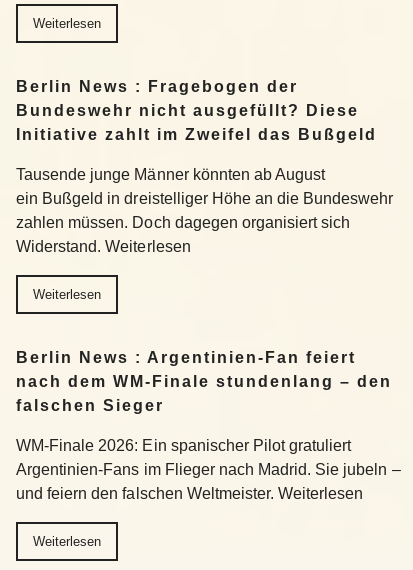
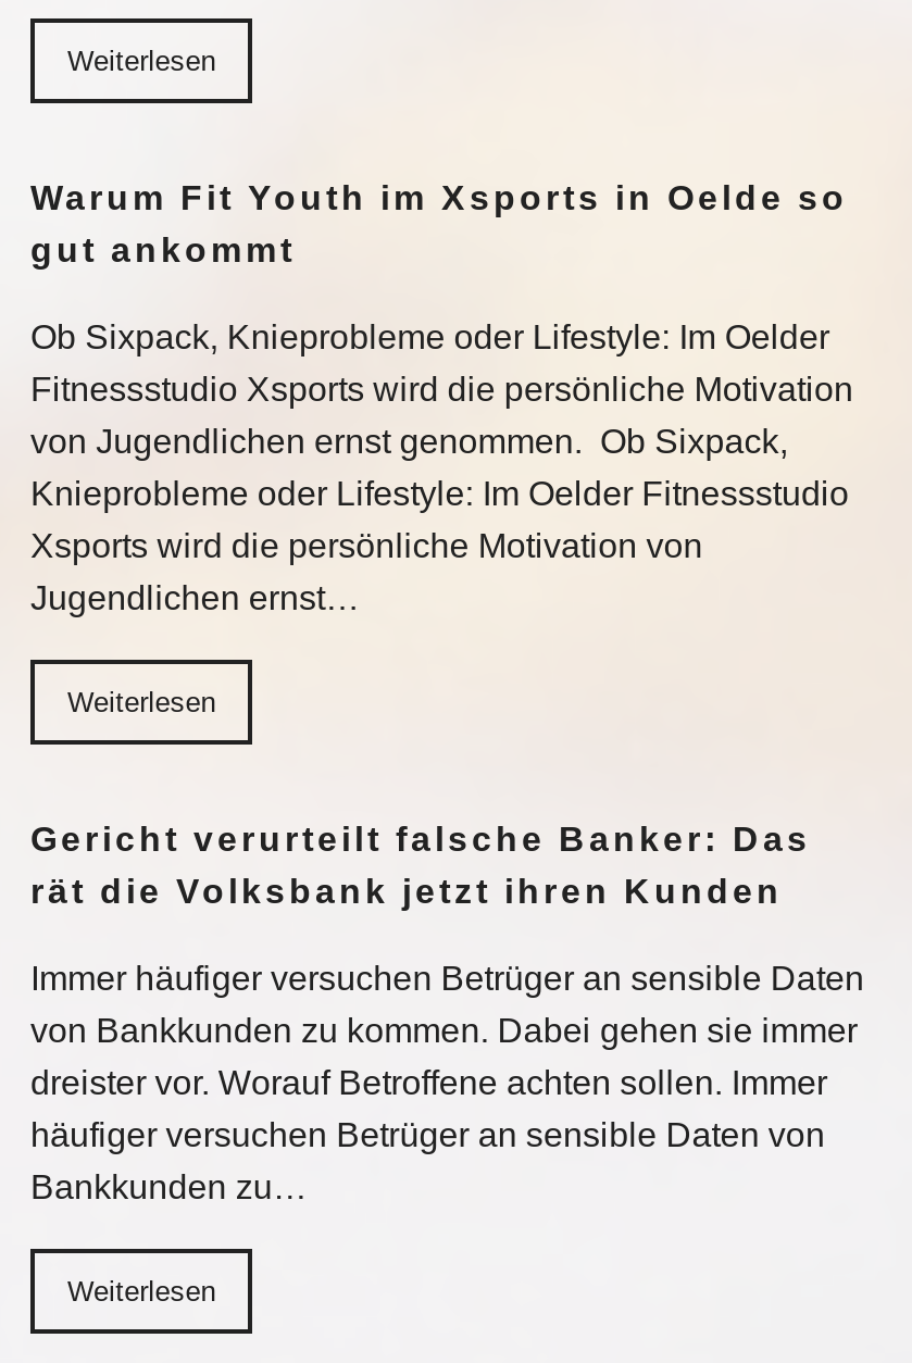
- Berlin News : Fragebogen der
- Bundeswehr nicht ausgefüllt? Diese
- Initiative zahlt im Zweifel das Bußgeld
+ Warum Fit Youth im Xsports in Oelde so
+ gut ankommt

- Tausende junge Männer könnten ab August
- ein Bußgeld in dreistelliger Höhe an die Bundeswehr
- zahlen müssen. Doch dagegen organisiert sich
- Widerstand. Weiterlesen
+ Ob Sixpack, Knieprobleme oder Lifestyle: Im Oelder
+ Fitnessstudio Xsports wird die persönliche Motivation
+ von Jugendlichen ernst genommen. Ob Sixpack,
+ Knieprobleme oder Lifestyle: Im Oelder Fitnessstudio
+ Xsports wird die persönliche Motivation von
+ Jugendlichen ernst…

- Berlin News : Argentinien-Fan feiert
- nach dem WM-Finale stundenlang – den
- falschen Sieger
+ Gericht verurteilt falsche Banker: Das
+ rät die Volksbank jetzt ihren Kunden

- WM-Finale 2026: Ein spanischer Pilot gratuliert
- Argentinien-Fans im Flieger nach Madrid. Sie jubeln –
- und feiern den falschen Weltmeister. Weiterlesen
+ Immer häufiger versuchen Betrüger an sensible Daten
+ von Bankkunden zu kommen. Dabei gehen sie immer
+ dreister vor. Worauf Betroffene achten sollen. Immer
+ häufiger versuchen Betrüger an sensible Daten von
+ Bankkunden zu…
